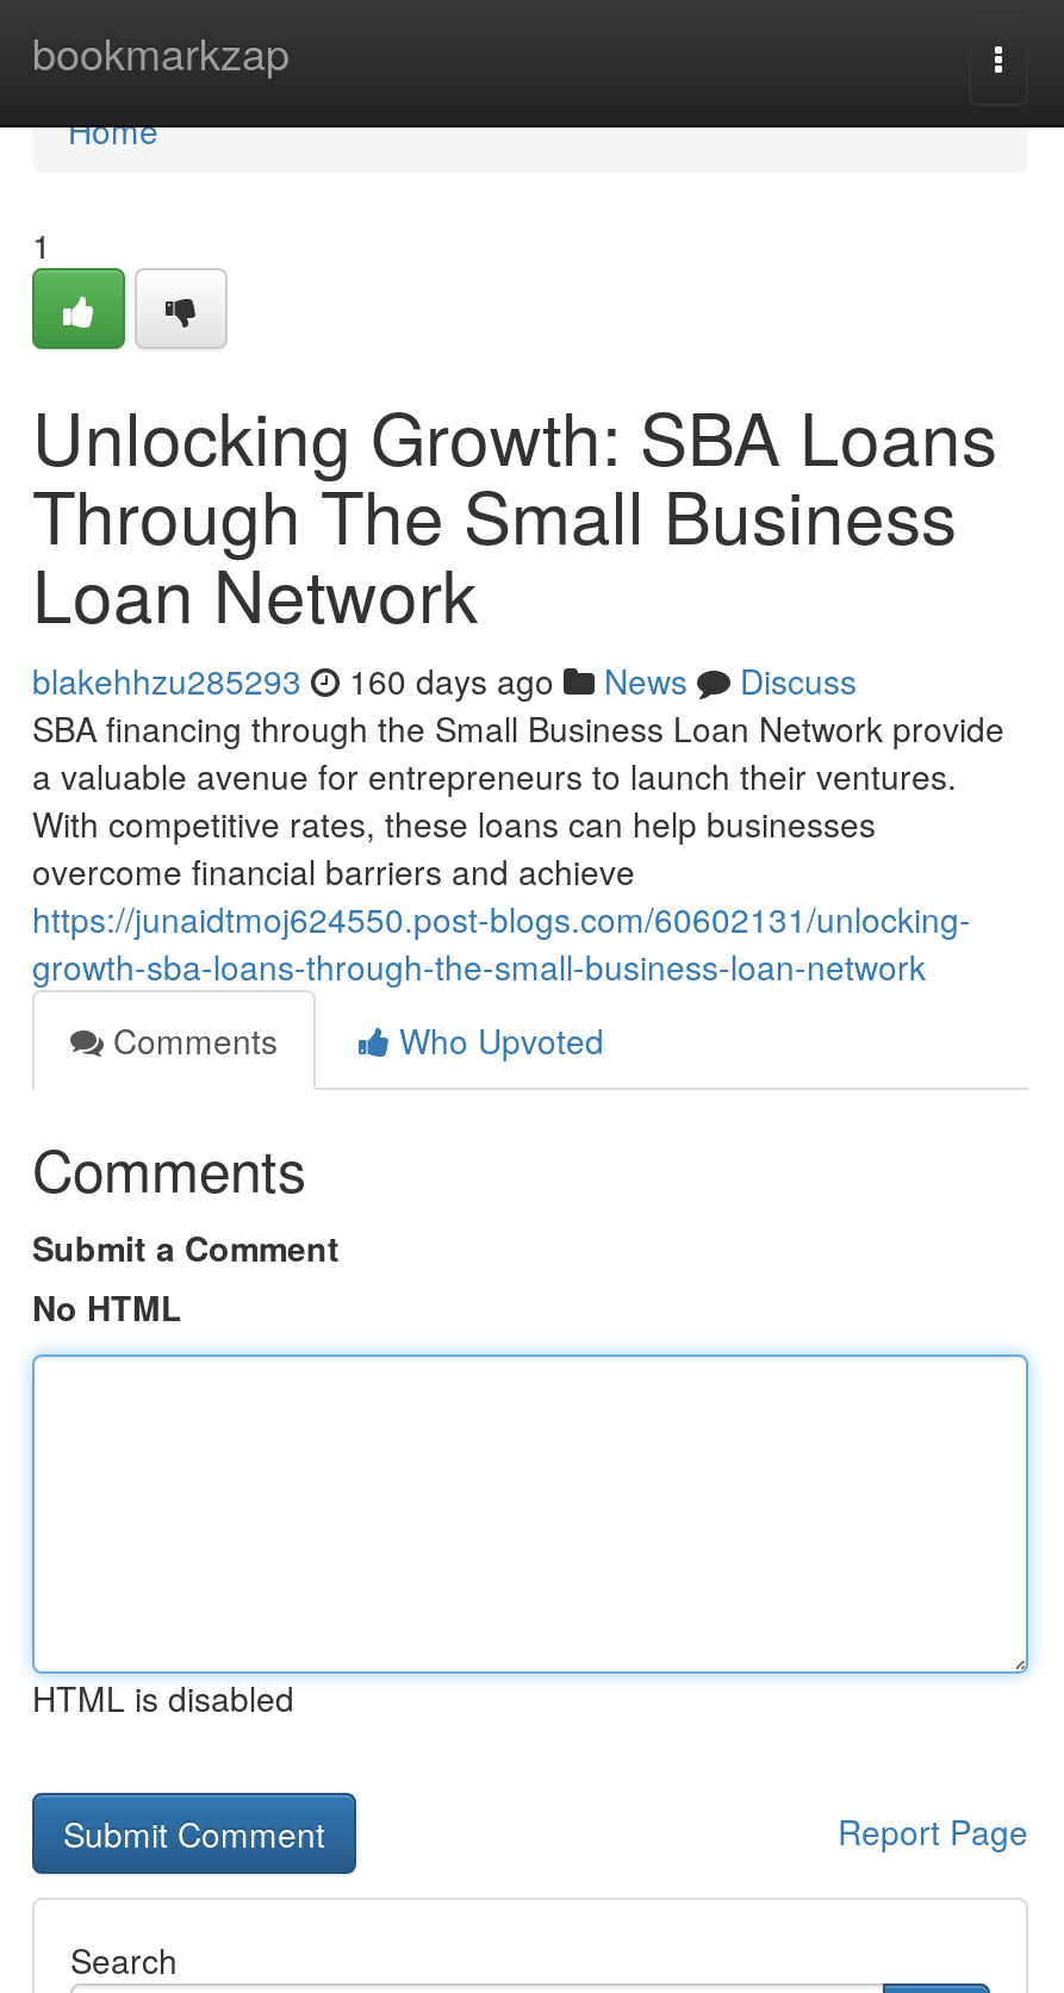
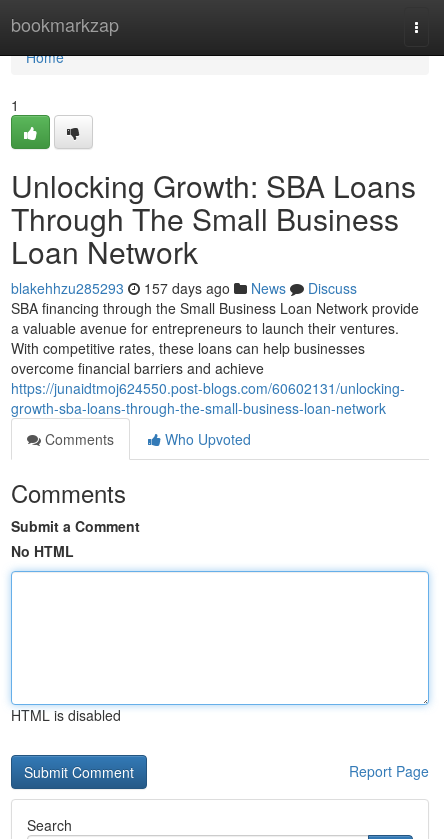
- blakehhzu285293 160 days ago News Discuss
+ blakehhzu285293 157 days ago News Discuss
